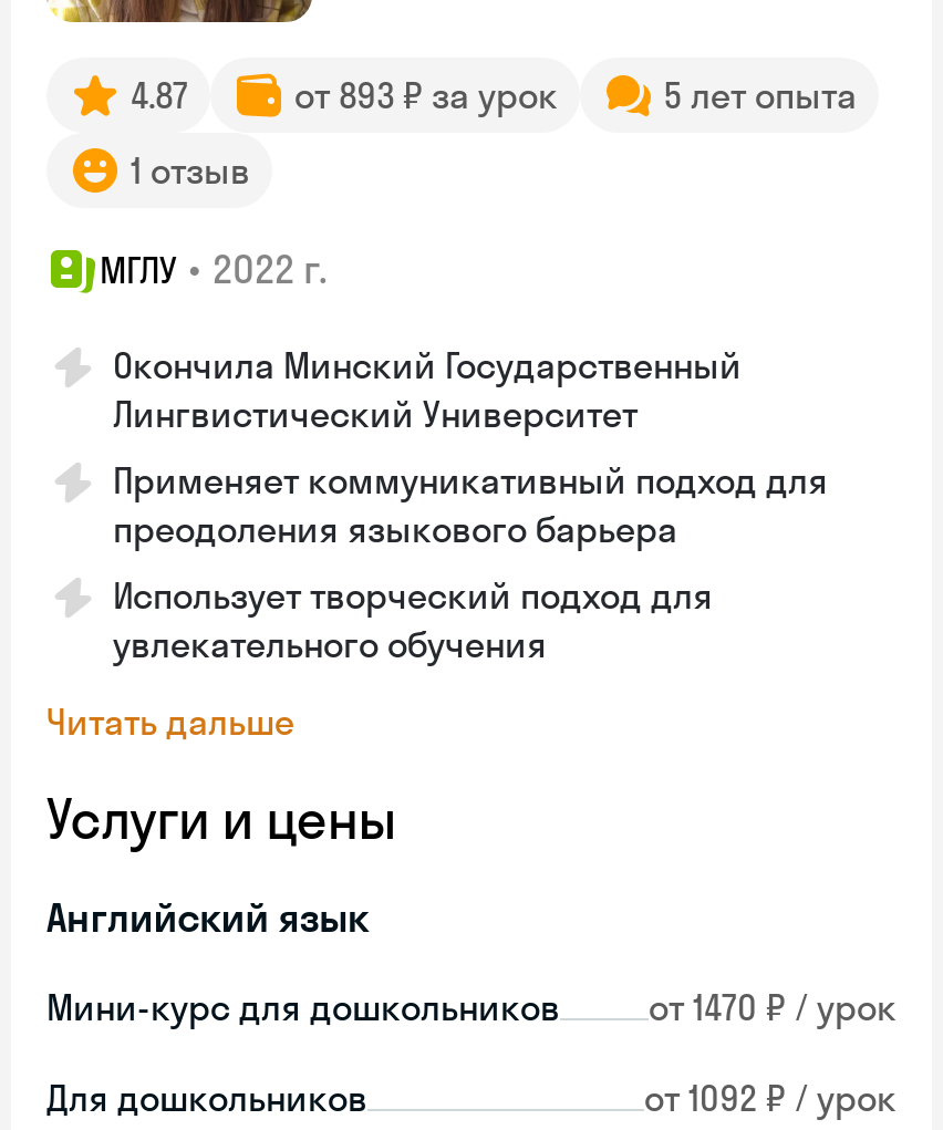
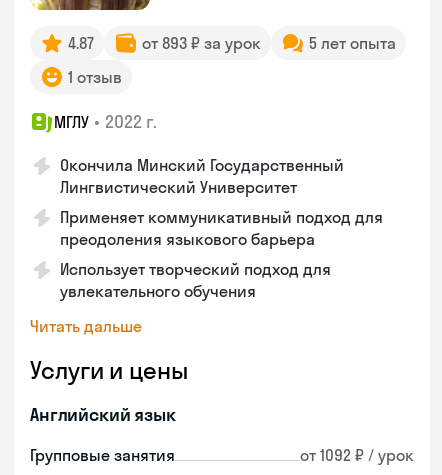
- Мини-курс для дошкольников
- от 1470 ₽ / урок
- Для дошкольников
+ Групповые занятия
